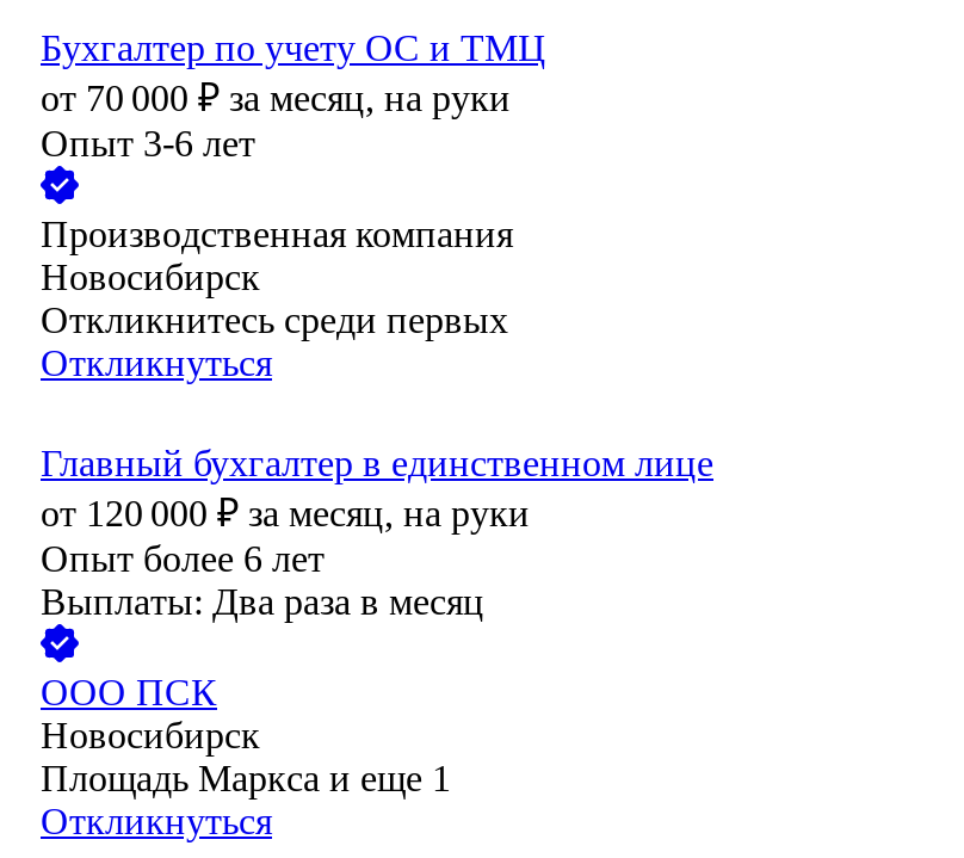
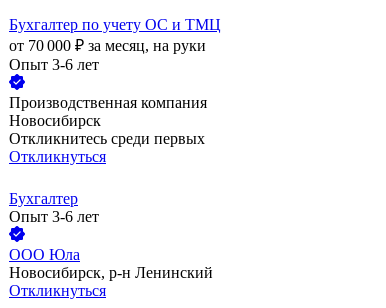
- Главный бухгалтер в единственном лице
- от 120 000 ₽ за месяц, на руки
- Опыт более 6 лет
- Выплаты: Два раза в месяц
+ Бухгалтер
+ Опыт 3-6 лет

- ООО ПСК
- Новосибирск
- Площадь Маркса и еще 1
+ ООО Юла
+ Новосибирск, р-н Ленинский
